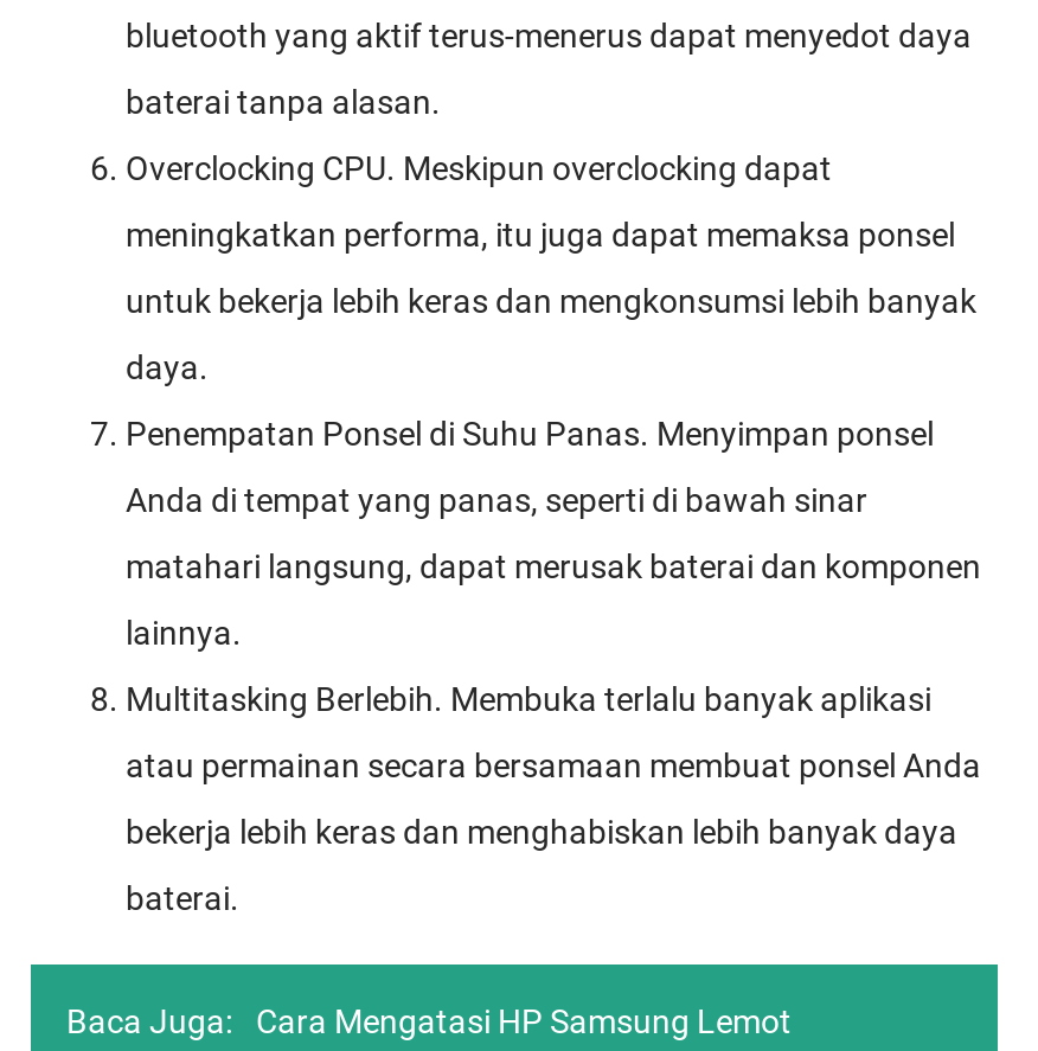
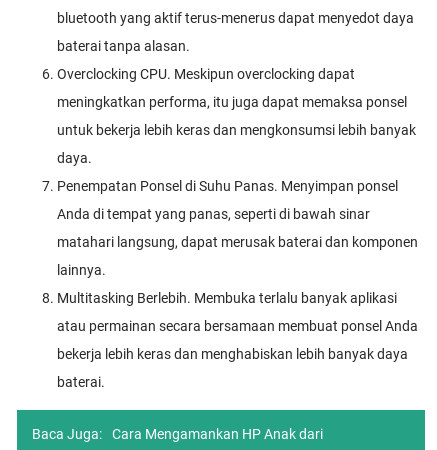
- Cara Mengatasi HP Samsung Lemot
+ Cara Mengamankan HP Anak dari
